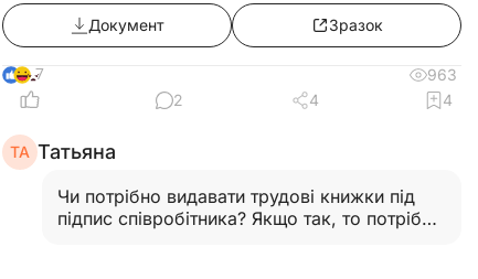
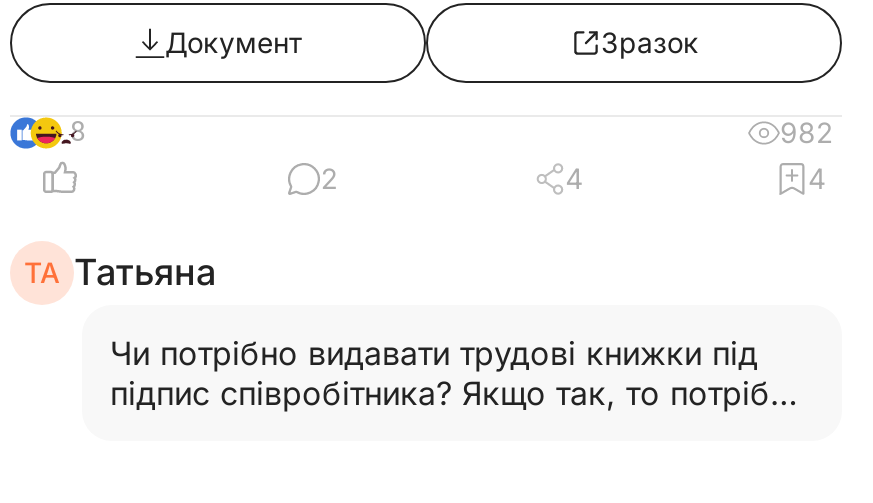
- 7
+ 8

- 963
+ 982
